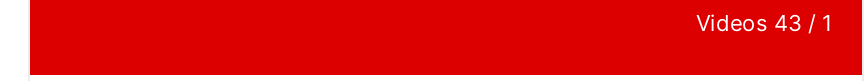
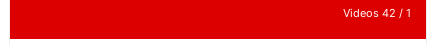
- 43
+ 42
